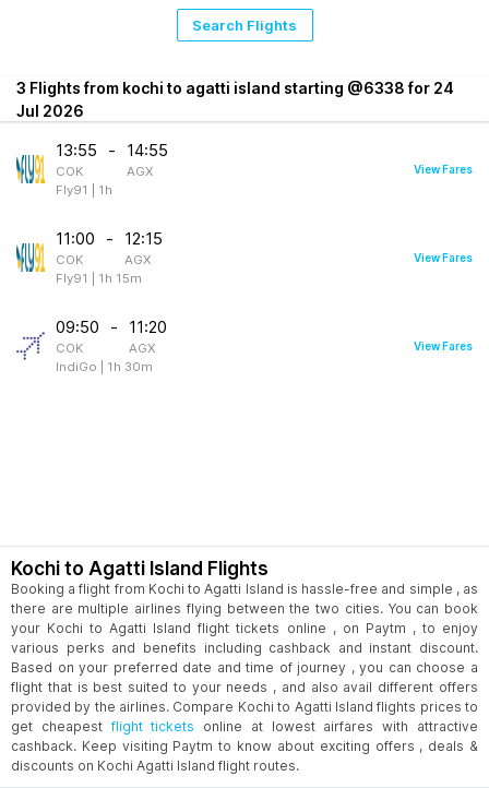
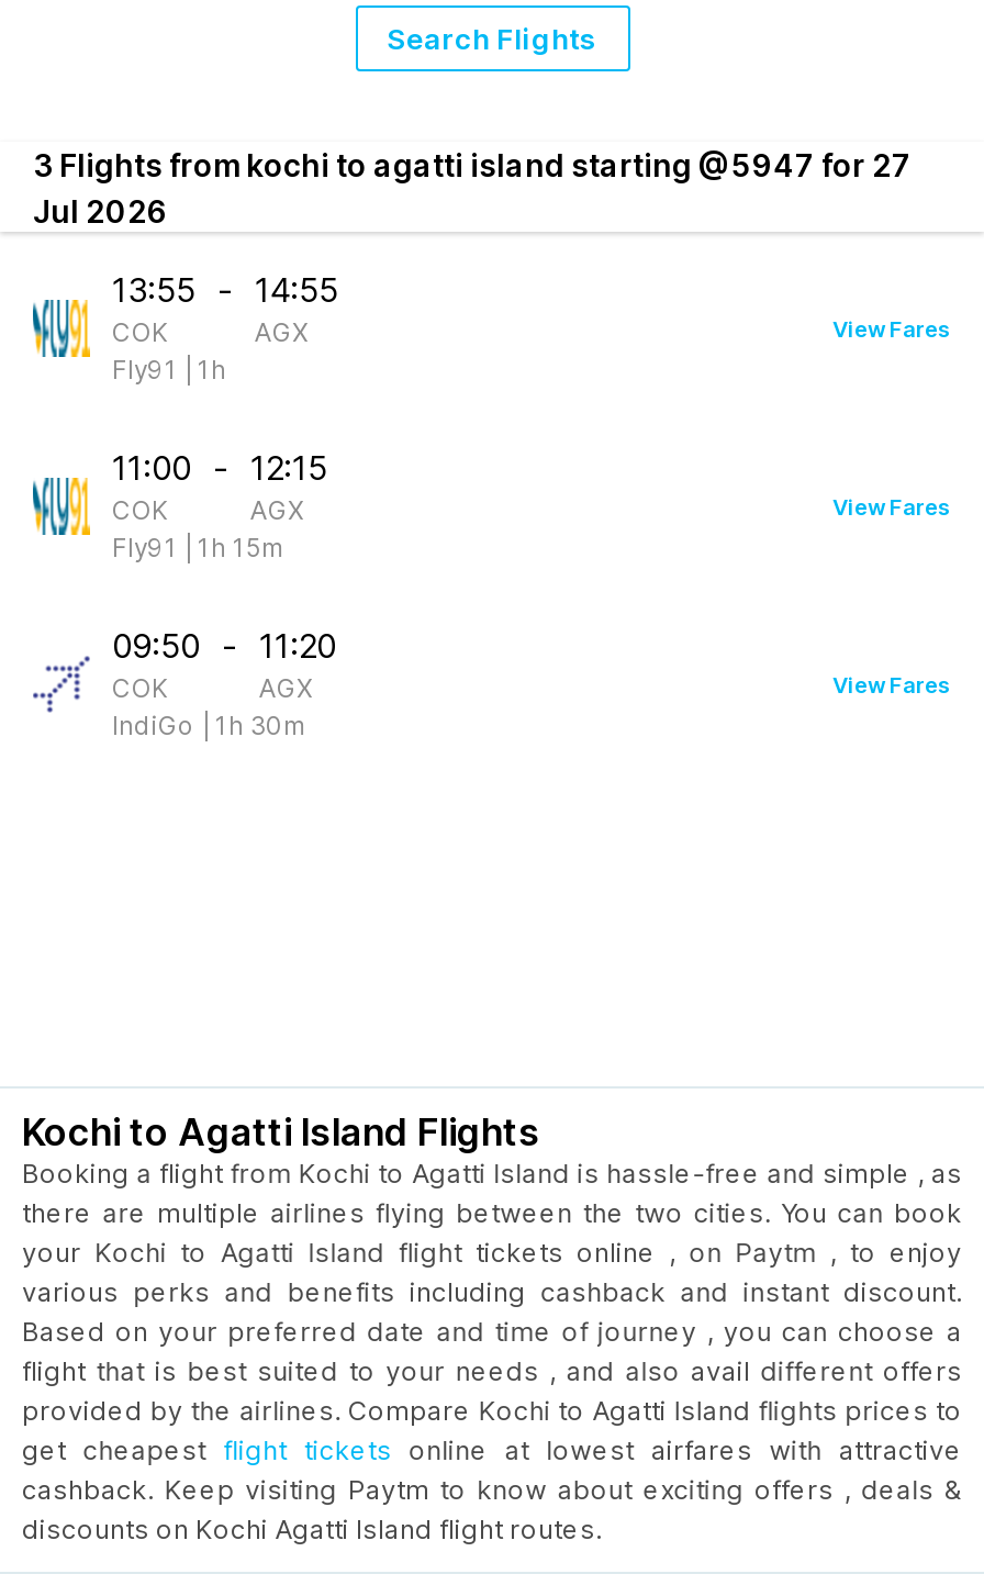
- 3 Flights from kochi to agatti island starting @6338 for 24
+ 3 Flights from kochi to agatti island starting @5947 for 27
